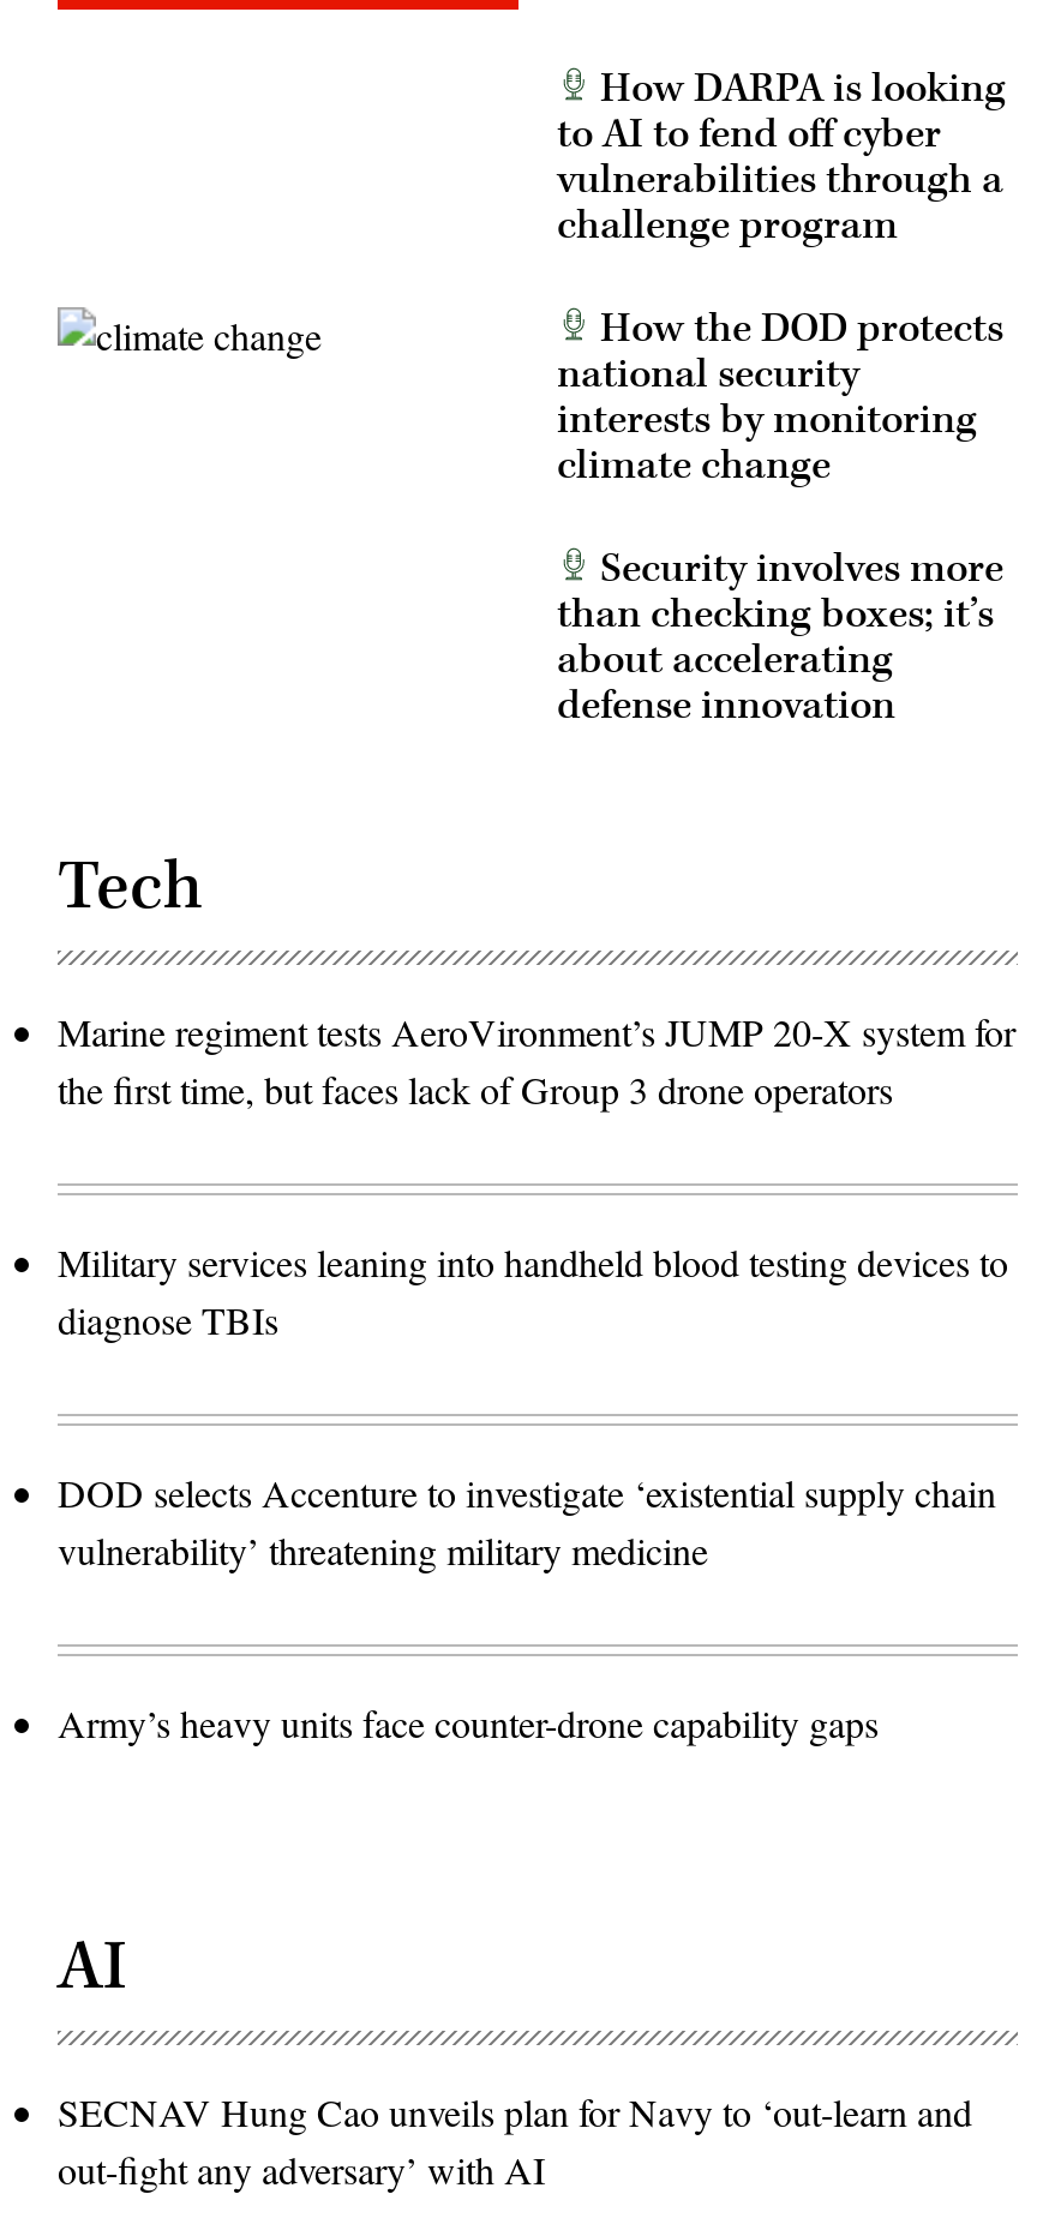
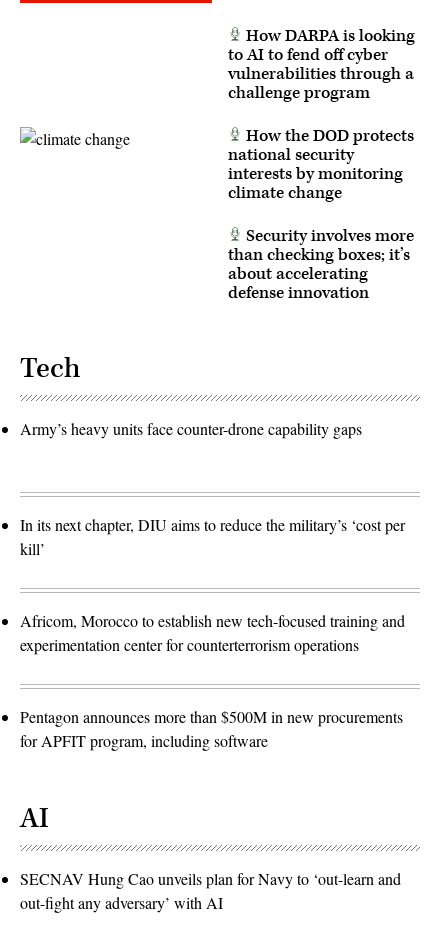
- Marine regiment tests AeroVironment’s JUMP 20-X system for
- the first time, but faces lack of Group 3 drone operators
- Military services leaning into handheld blood testing devices to
- diagnose TBIs
- DOD selects Accenture to investigate ‘existential supply chain
- vulnerability’ threatening military medicine

moved up: Army’s heavy units face counter-drone capability gaps

+ In its next chapter, DIU aims to reduce the military’s ‘cost per
+ kill’
+ Africom, Morocco to establish new tech-focused training and
+ experimentation center for counterterrorism operations
+ Pentagon announces more than $500M in new procurements
+ for APFIT program, including software
